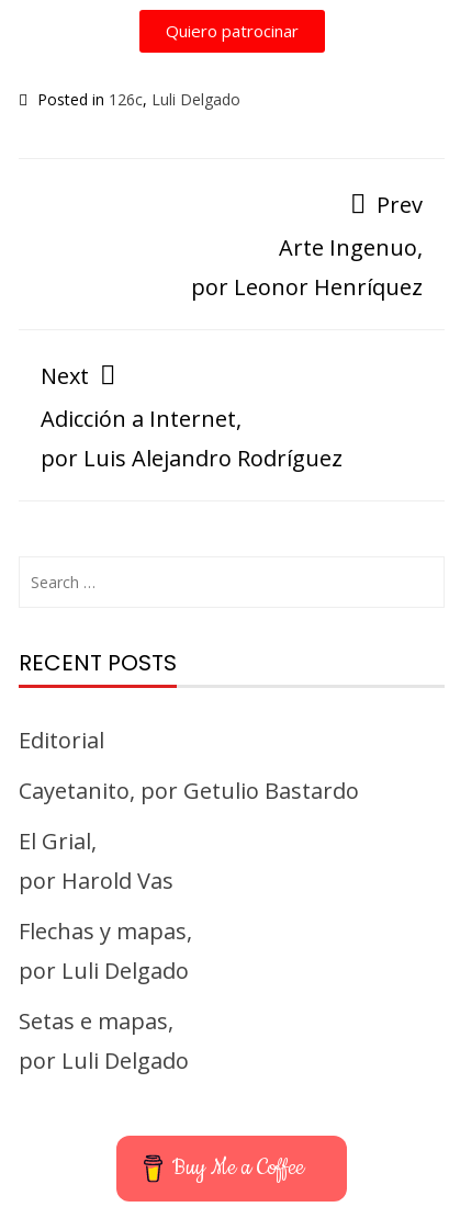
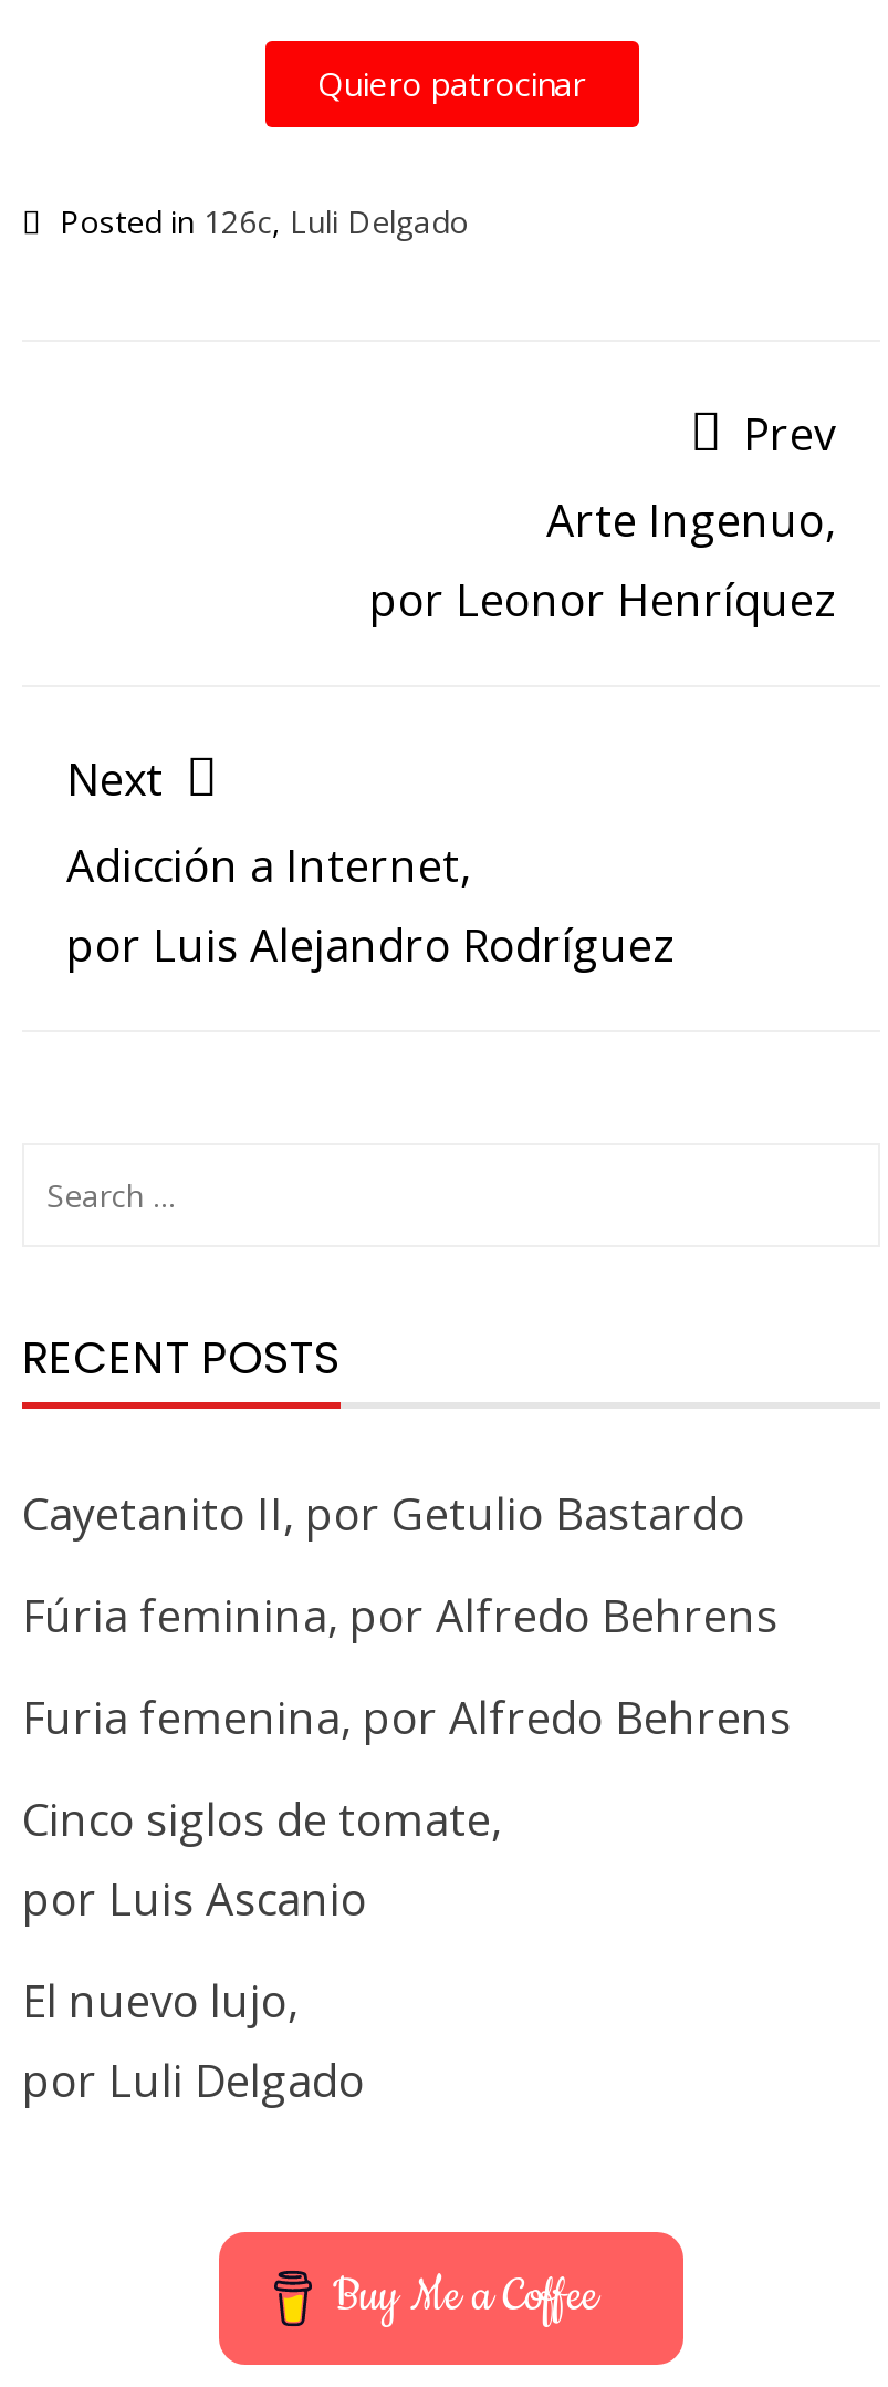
- Editorial
+ Cayetanito II, por Getulio Bastardo

- Cayetanito, por Getulio Bastardo
+ Fúria feminina, por Alfredo Behrens

- El Grial,
- por Harold Vas
+ Furia femenina, por Alfredo Behrens

- Flechas y mapas,
- por Luli Delgado
+ Cinco siglos de tomate,
+ por Luis Ascanio

- Setas e mapas,
+ El nuevo lujo,
